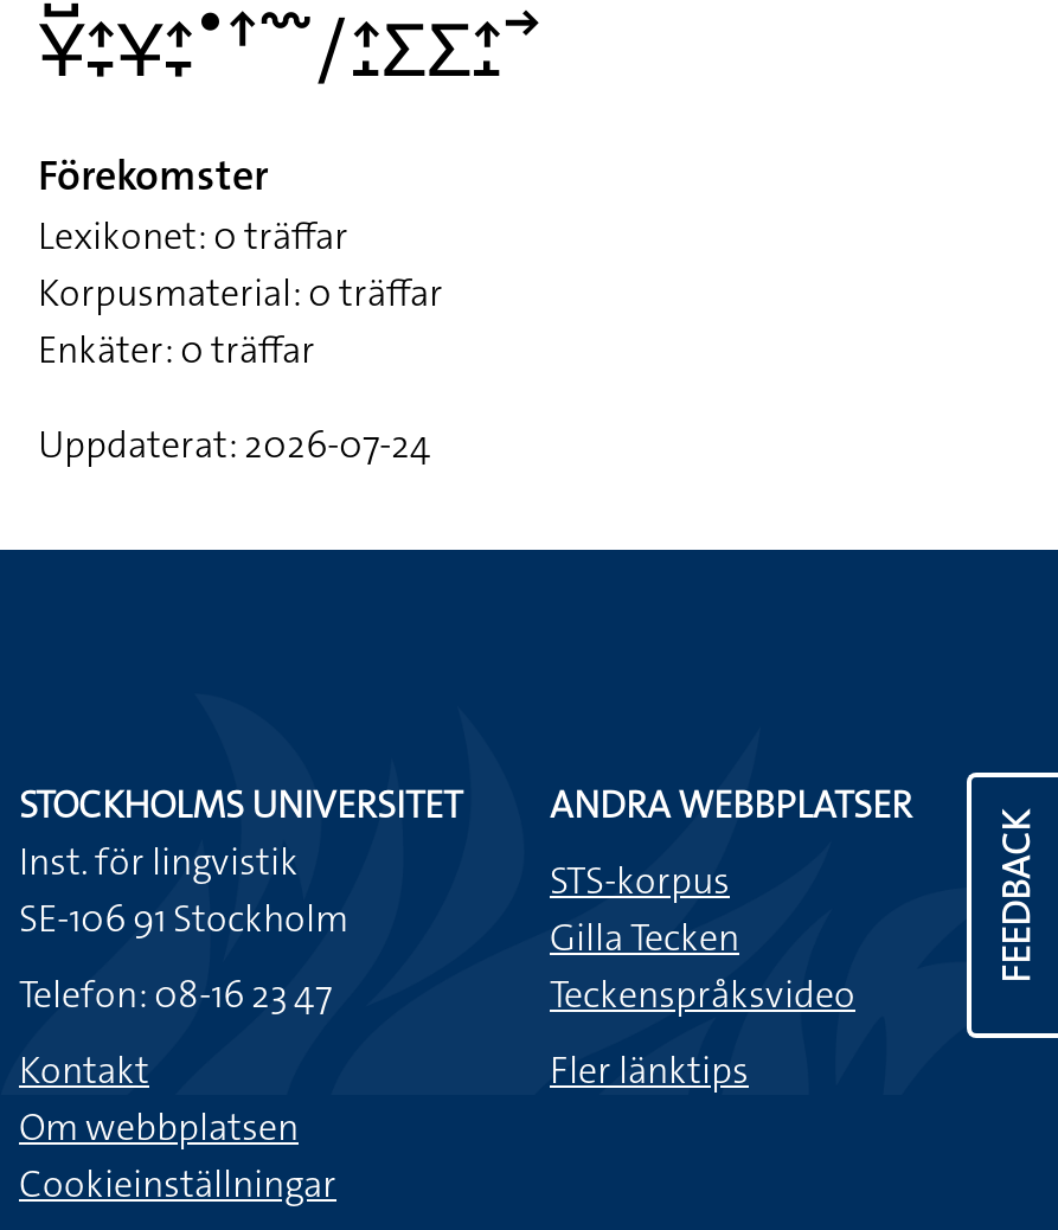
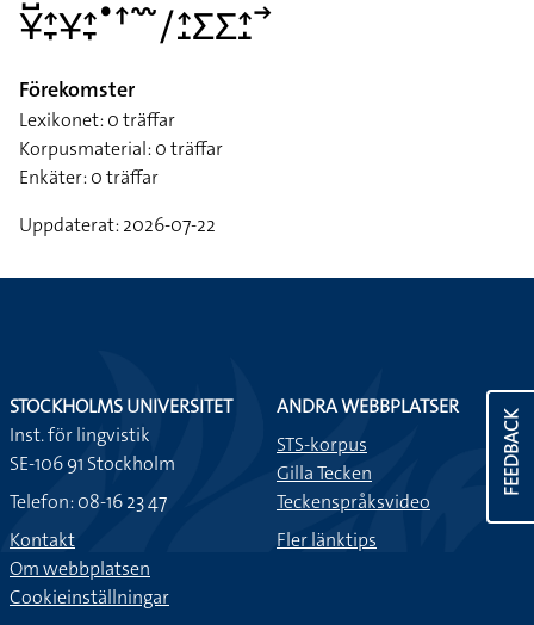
- Uppdaterat: 2026-07-24
+ Uppdaterat: 2026-07-22
